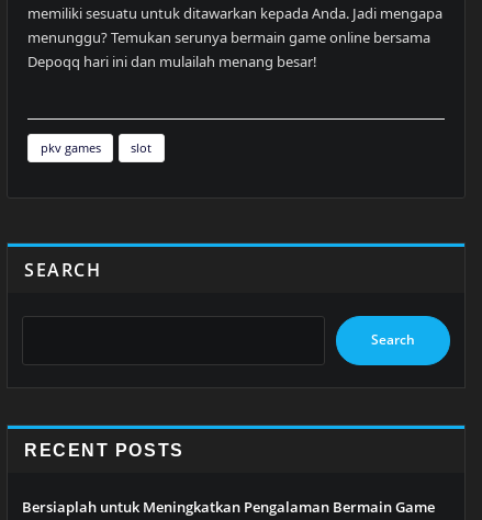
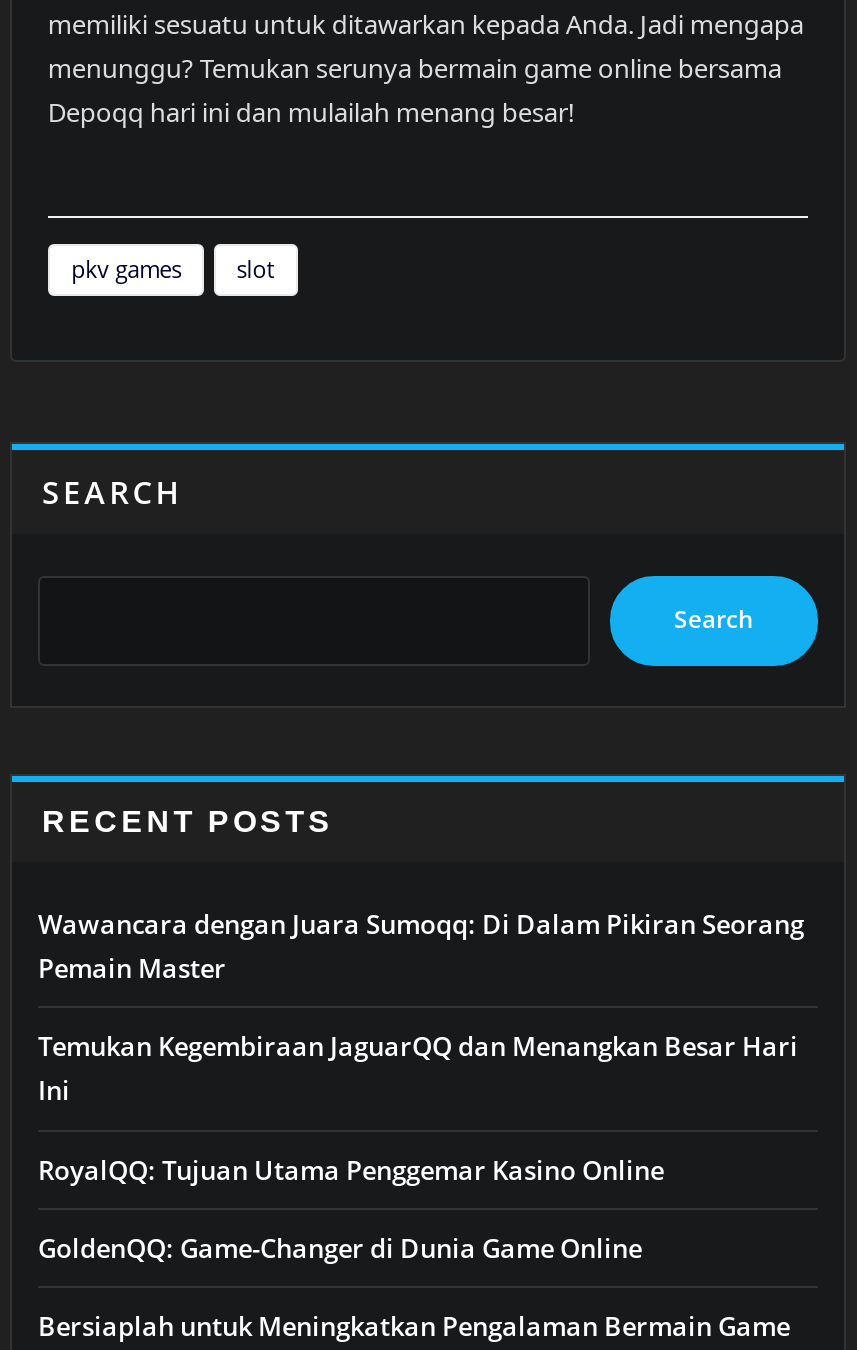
+ Wawancara dengan Juara Sumoqq: Di Dalam Pikiran Seorang
+ Pemain Master
+ Temukan Kegembiraan JaguarQQ dan Menangkan Besar Hari
+ Ini
+ RoyalQQ: Tujuan Utama Penggemar Kasino Online
+ GoldenQQ: Game-Changer di Dunia Game Online
